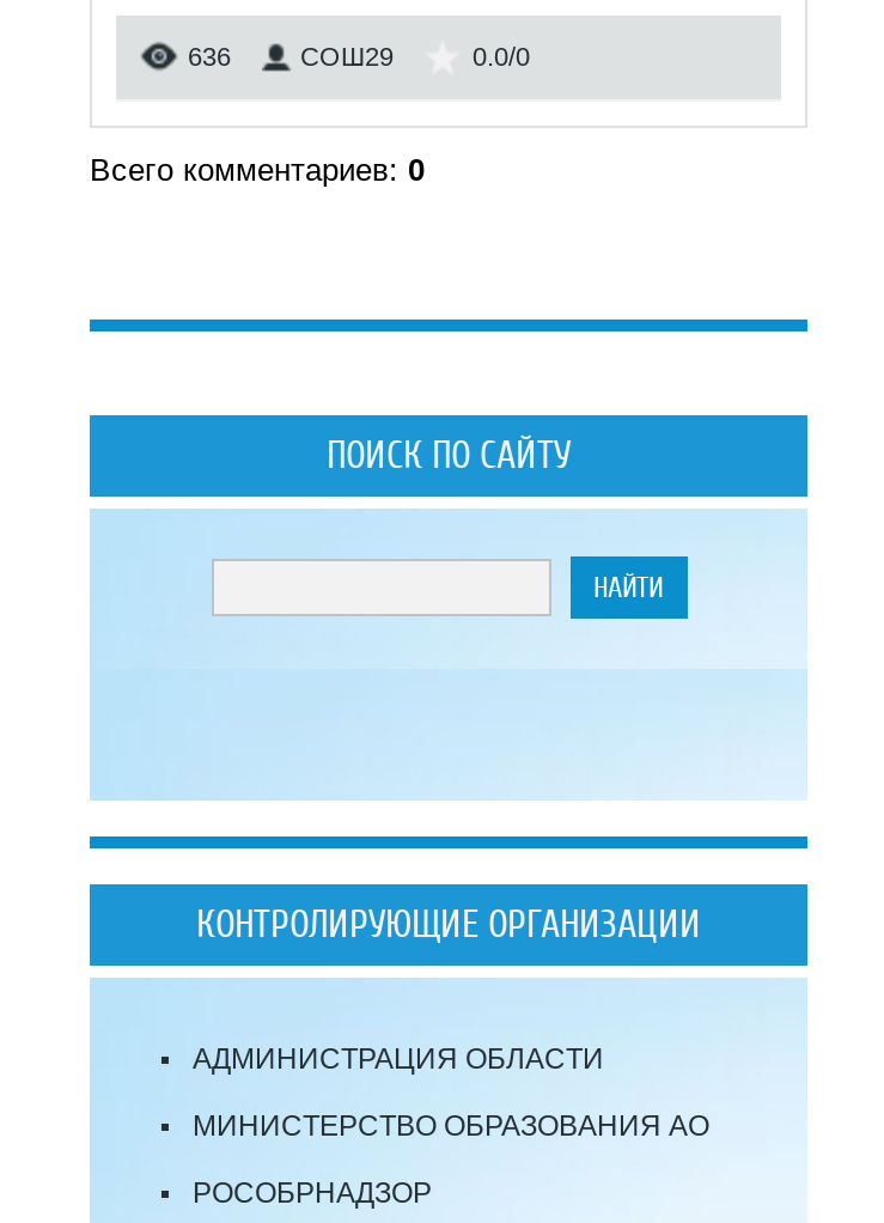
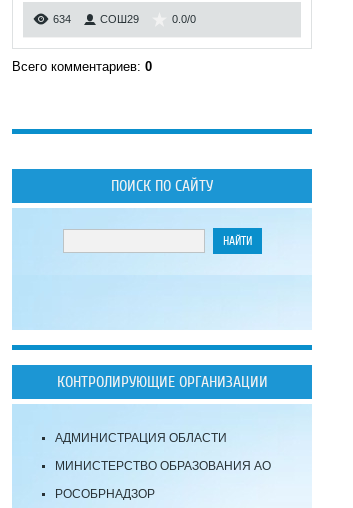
- 636
+ 634
